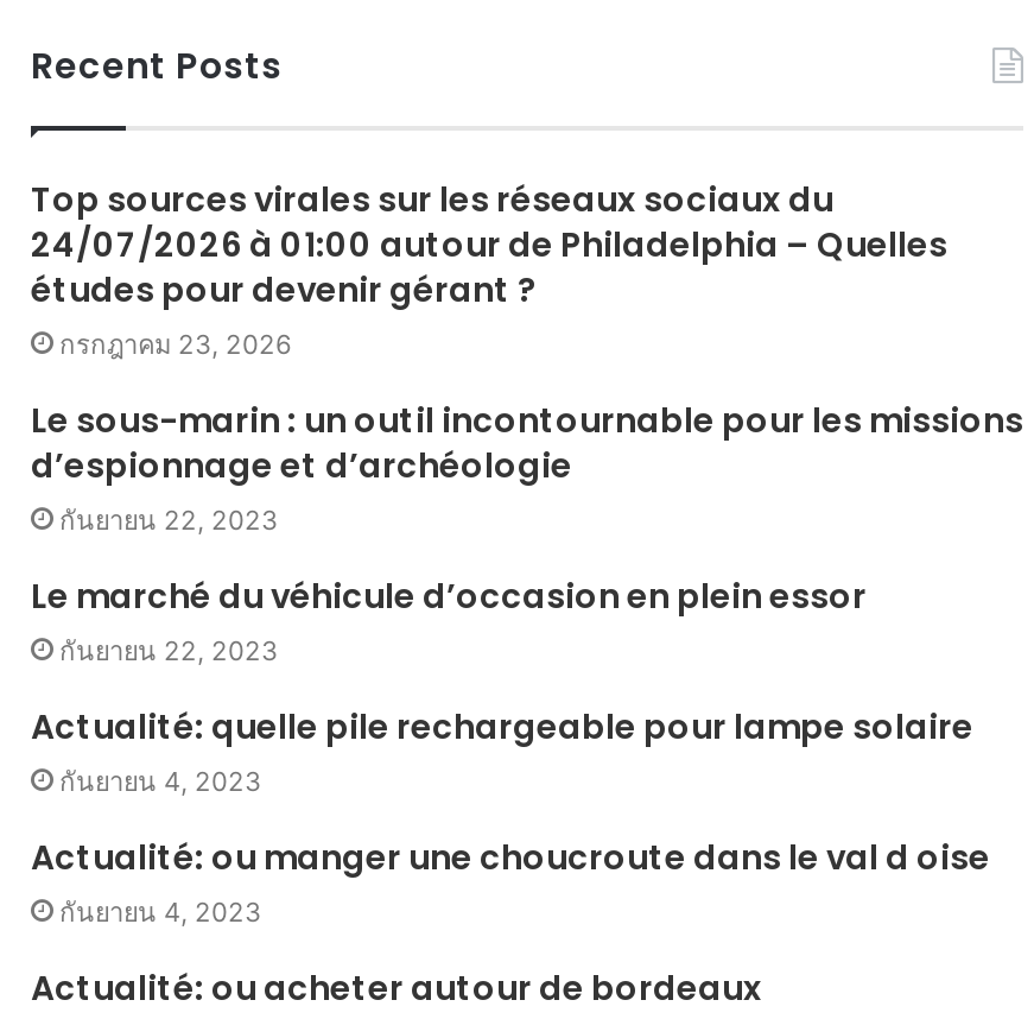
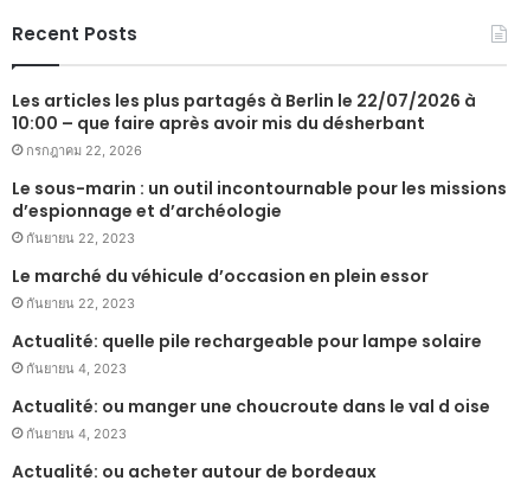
- Top sources virales sur les réseaux sociaux du
- 24/07/2026 à 01:00 autour de Philadelphia – Quelles
- études pour devenir gérant ?
- กรกฎาคม 23, 2026
+ Les articles les plus partagés à Berlin le 22/07/2026 à
+ 10:00 – que faire après avoir mis du désherbant
+ กรกฎาคม 22, 2026
